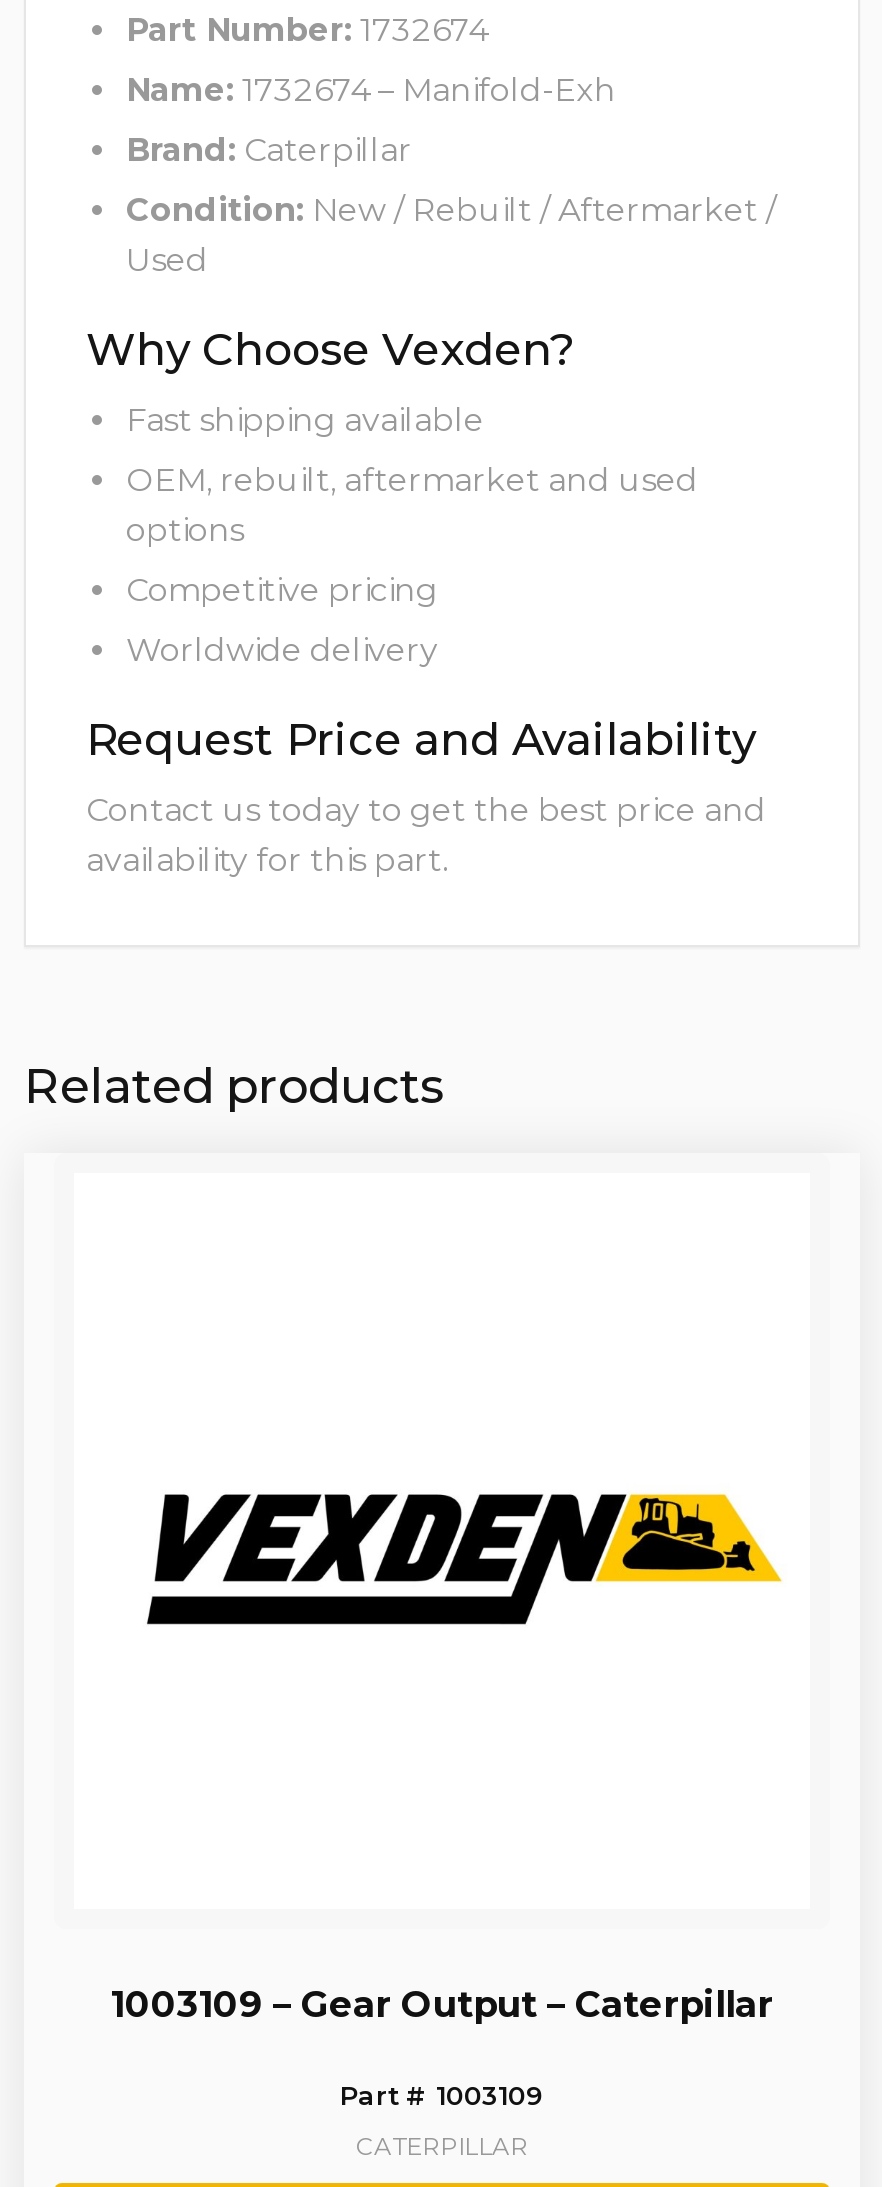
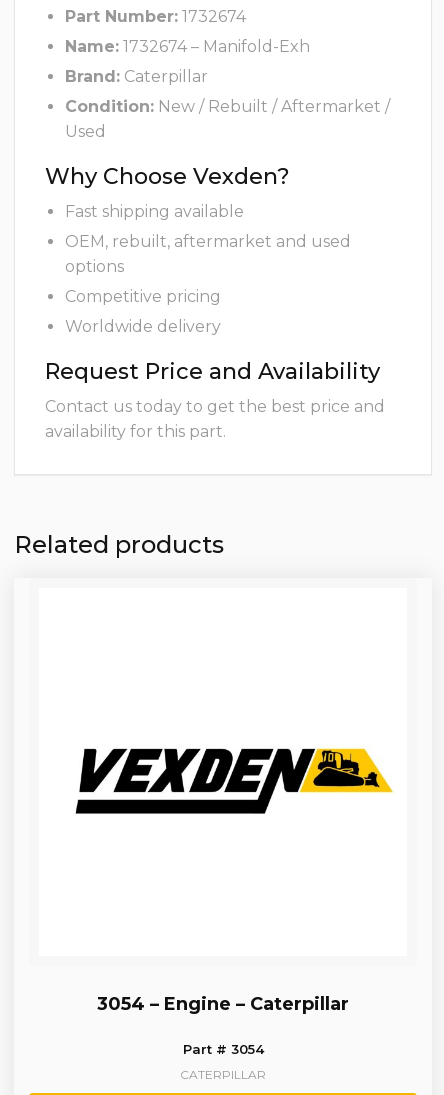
- 1003109 – Gear Output – Caterpillar
+ 3054 – Engine – Caterpillar

- Part # 1003109
+ Part # 3054
